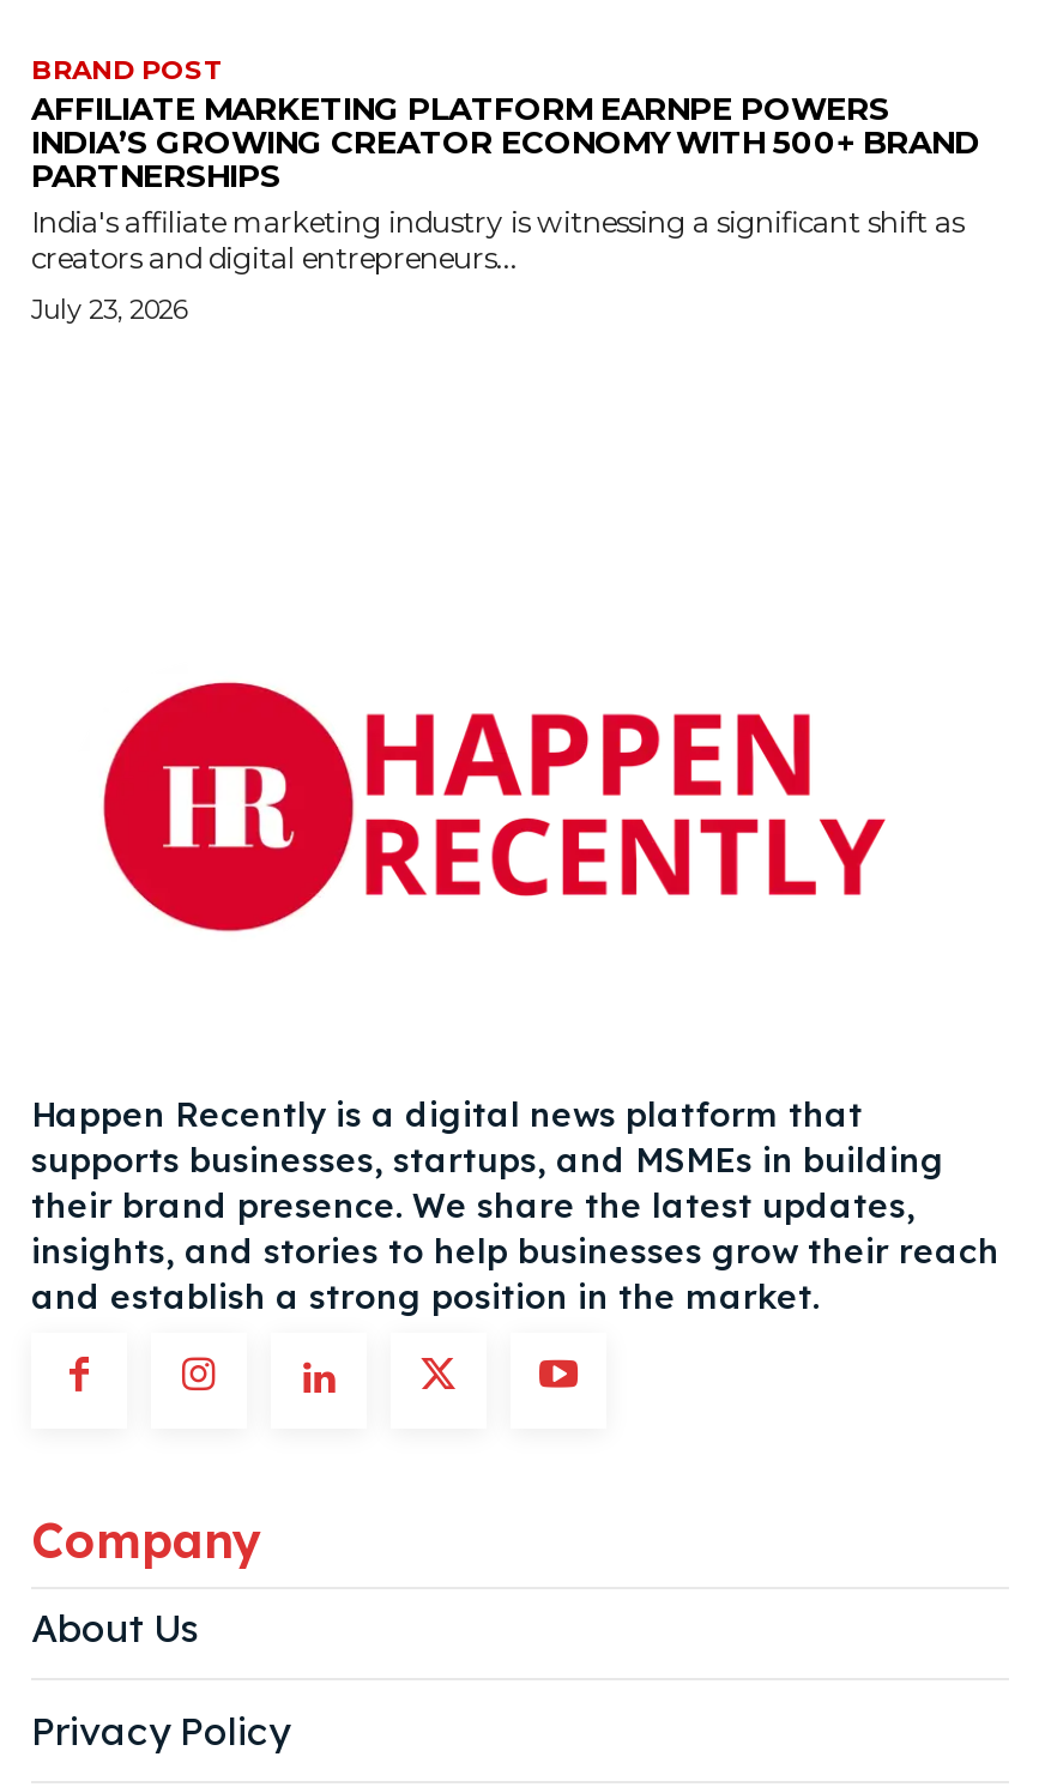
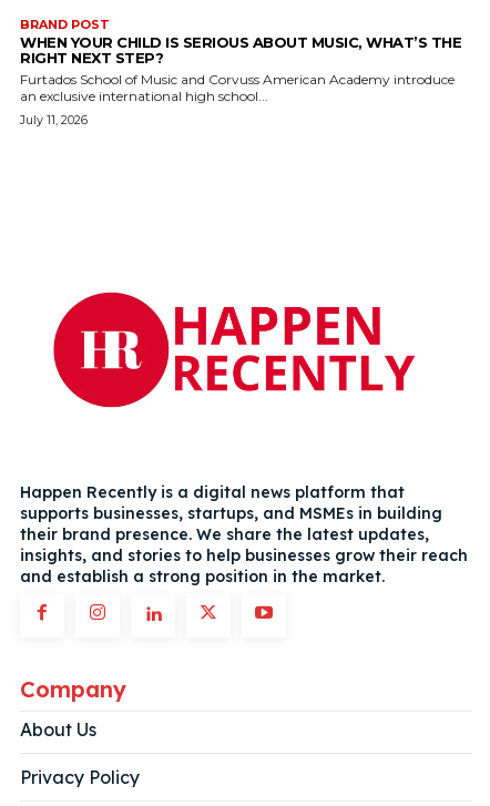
- AFFILIATE MARKETING PLATFORM EARNPE POWERS
- INDIA’S GROWING CREATOR ECONOMY WITH 500+ BRAND
- PARTNERSHIPS
- India's affiliate marketing industry is witnessing a significant shift as
- creators and digital entrepreneurs...
+ WHEN YOUR CHILD IS SERIOUS ABOUT MUSIC, WHAT’S THE
+ RIGHT NEXT STEP?
+ Furtados School of Music and Corvuss American Academy introduce
+ an exclusive international high school...

- July 23, 2026
+ July 11, 2026
